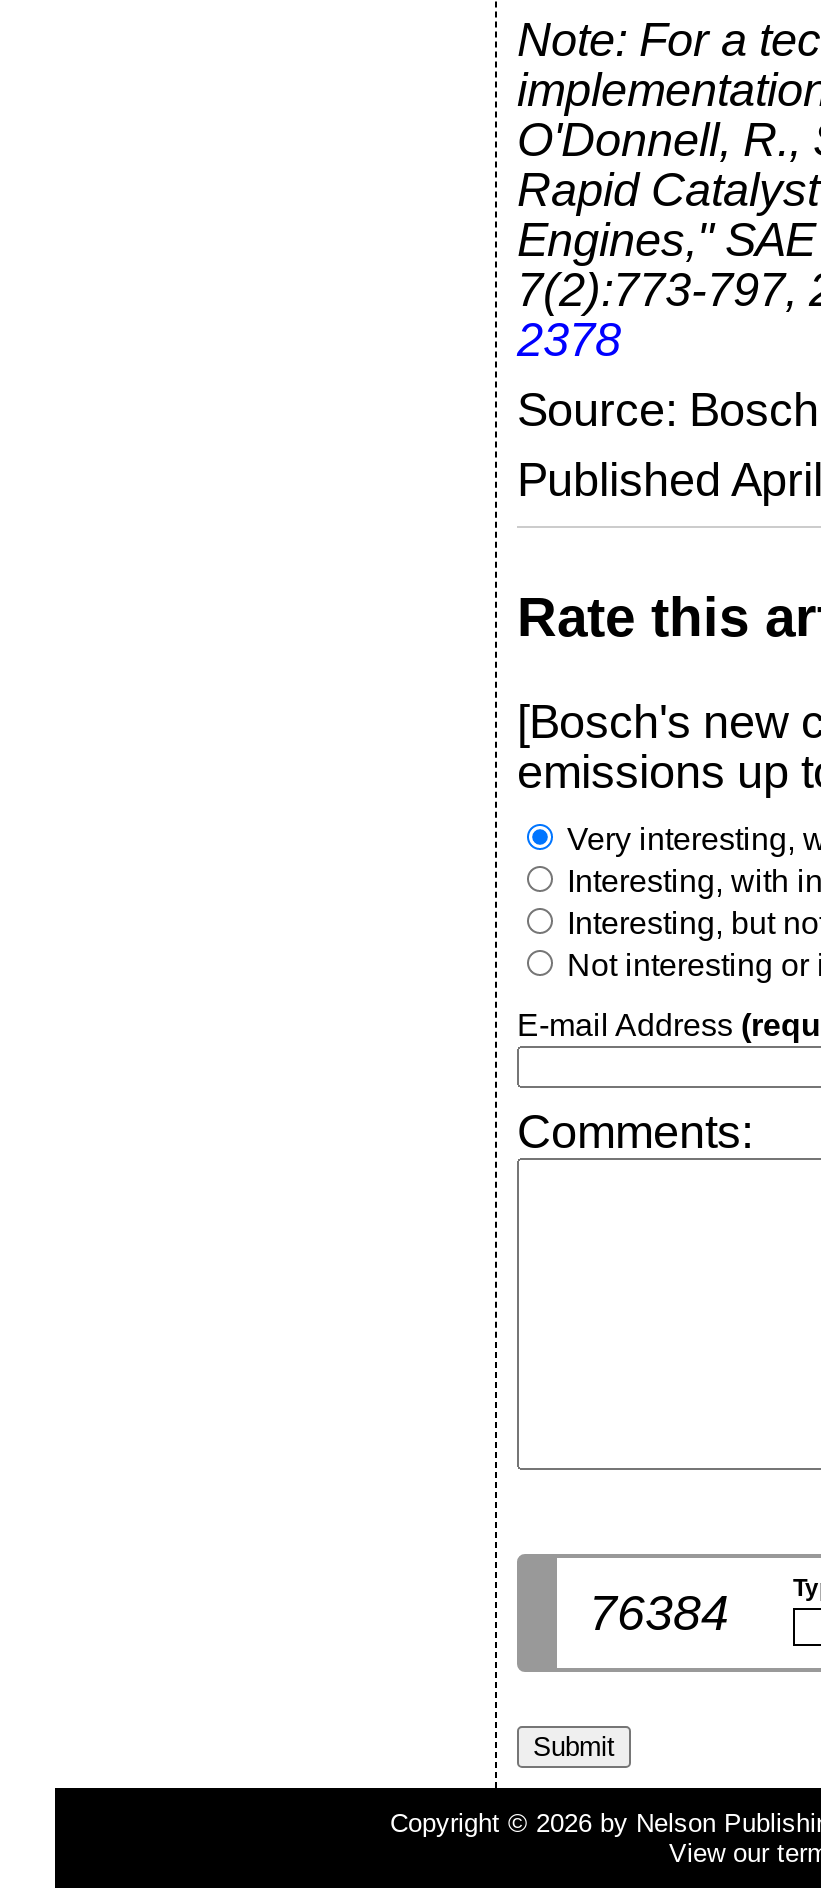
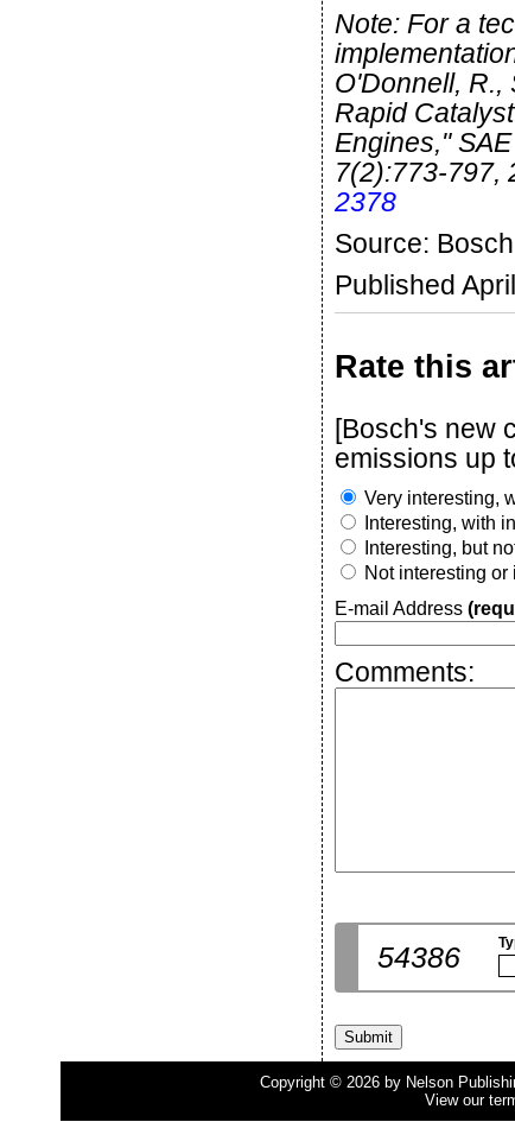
- 76384
+ 54386
